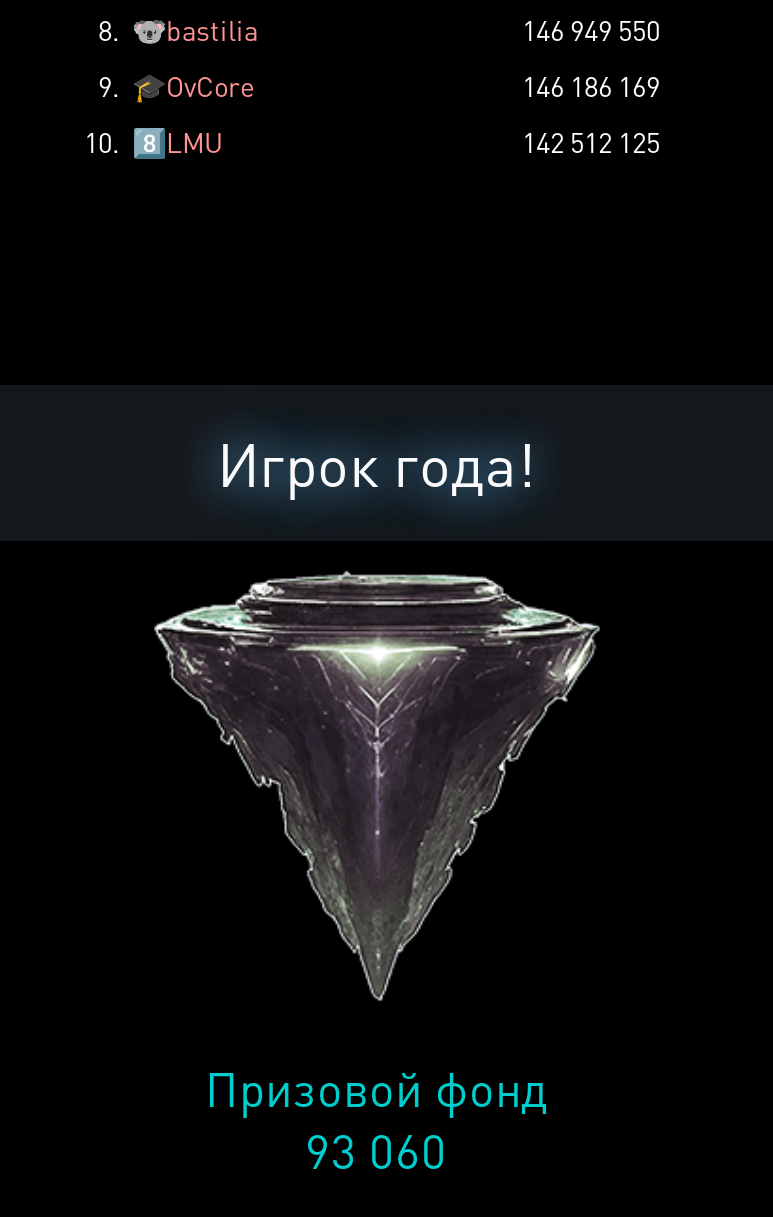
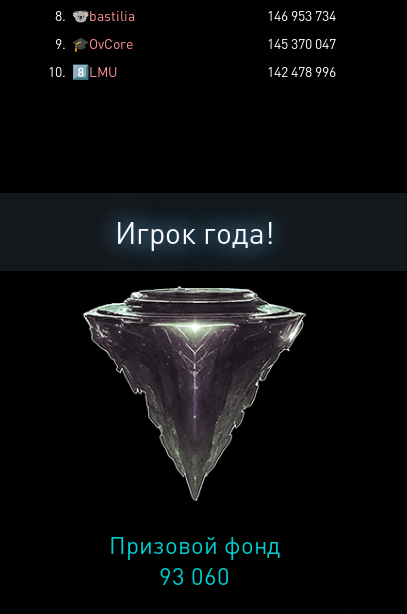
- 146 949 550
+ 146 953 734

- 146 186 169
+ 145 370 047

- 142 512 125
+ 142 478 996
